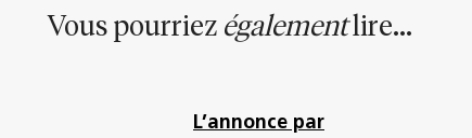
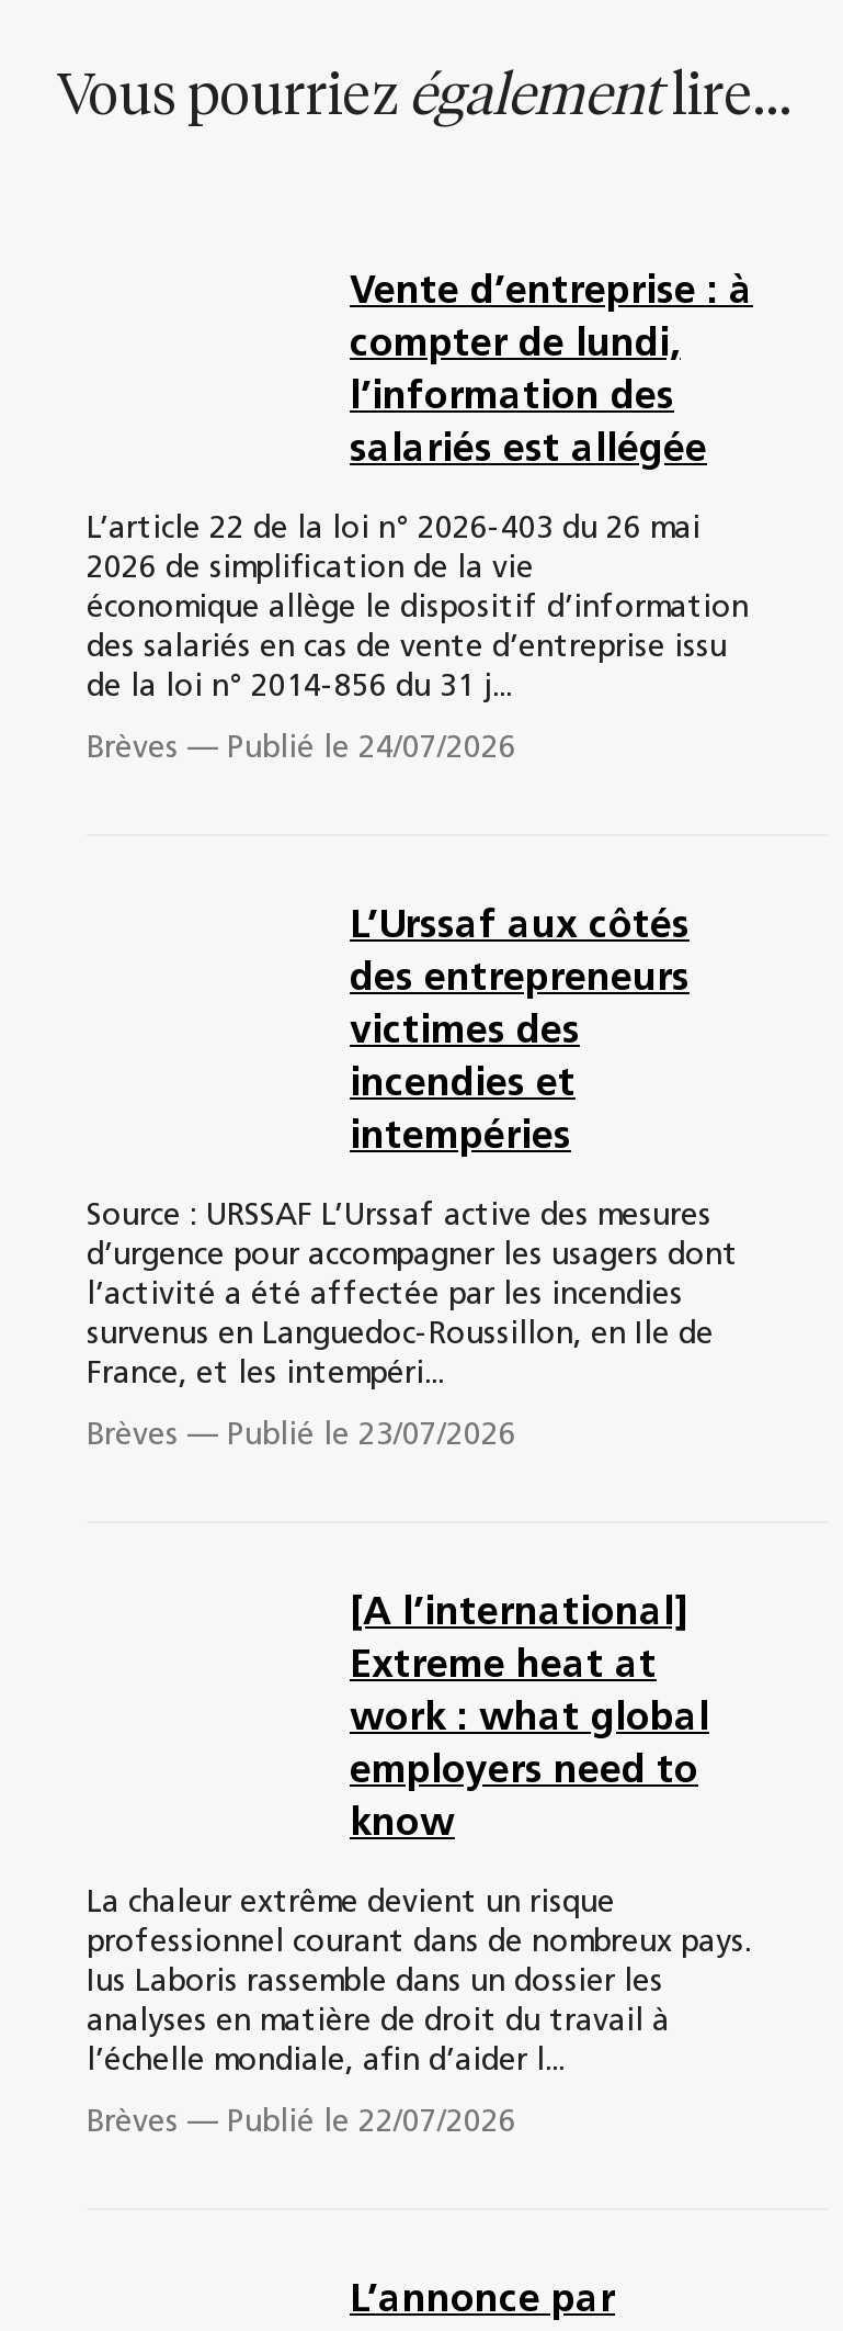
+ Vente d’entreprise : à
+ compter de lundi,
+ l’information des
+ salariés est allégée
+ L’article 22 de la loi n° 2026-403 du 26 mai
+ 2026 de simplification de la vie
+ économique allège le dispositif d’information
+ des salariés en cas de vente d’entreprise issu
+ de la loi n° 2014-856 du 31 j...
+ Brèves — Publié le 24/07/2026

+ L’Urssaf aux côtés
+ des entrepreneurs
+ victimes des
+ incendies et
+ intempéries
+ Source : URSSAF L’Urssaf active des mesures
+ d’urgence pour accompagner les usagers dont
+ l’activité a été affectée par les incendies
+ survenus en Languedoc-Roussillon, en Ile de
+ France, et les intempéri...
+ Brèves — Publié le 23/07/2026

+ [A l’international]
+ Extreme heat at
+ work : what global
+ employers need to
+ know
+ La chaleur extrême devient un risque
+ professionnel courant dans de nombreux pays.
+ Ius Laboris rassemble dans un dossier les
+ analyses en matière de droit du travail à
+ l’échelle mondiale, afin d’aider l...
+ Brèves — Publié le 22/07/2026
